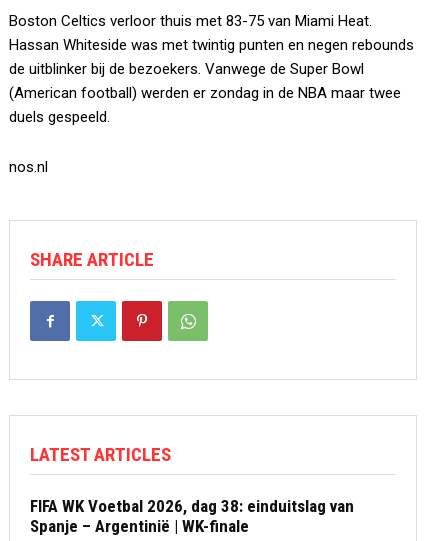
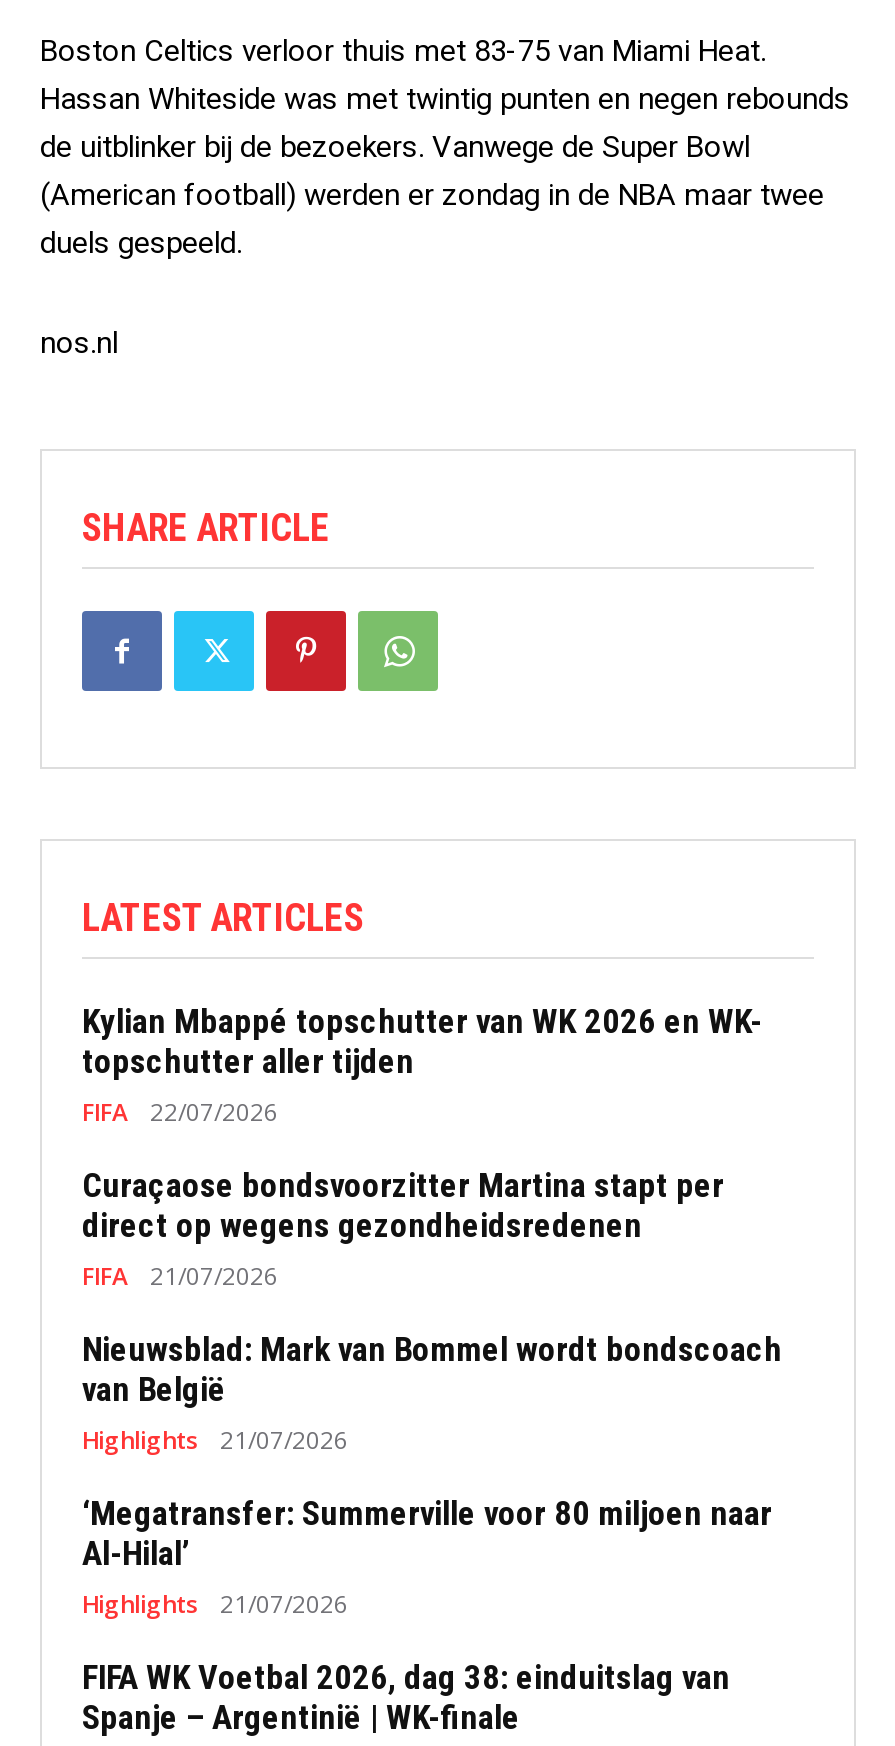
+ Kylian Mbappé topschutter van WK 2026 en WK-
+ topschutter aller tijden
+ FIFA
+ 22/07/2026
+ Curaçaose bondsvoorzitter Martina stapt per
+ direct op wegens gezondheidsredenen
+ FIFA
+ 21/07/2026
+ Nieuwsblad: Mark van Bommel wordt bondscoach
+ van België
+ Highlights
+ 21/07/2026
+ ‘Megatransfer: Summerville voor 80 miljoen naar
+ Al-Hilal’
+ Highlights
+ 21/07/2026
